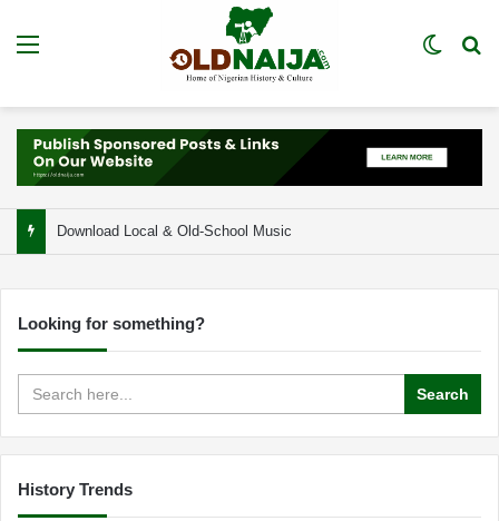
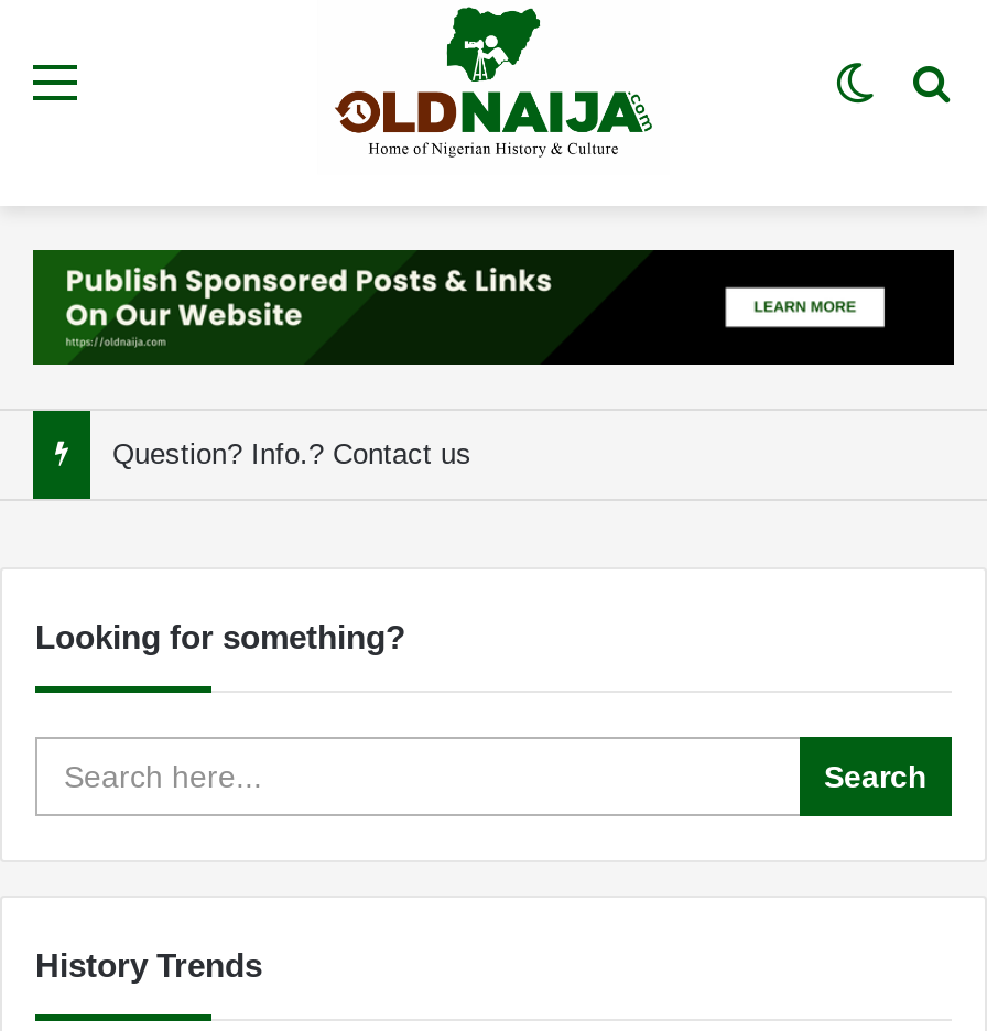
- Download Local & Old-School Music
+ Question? Info.? Contact us
